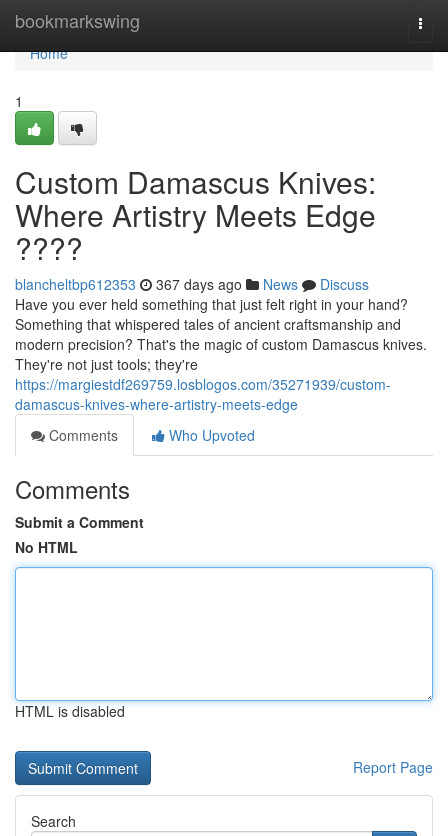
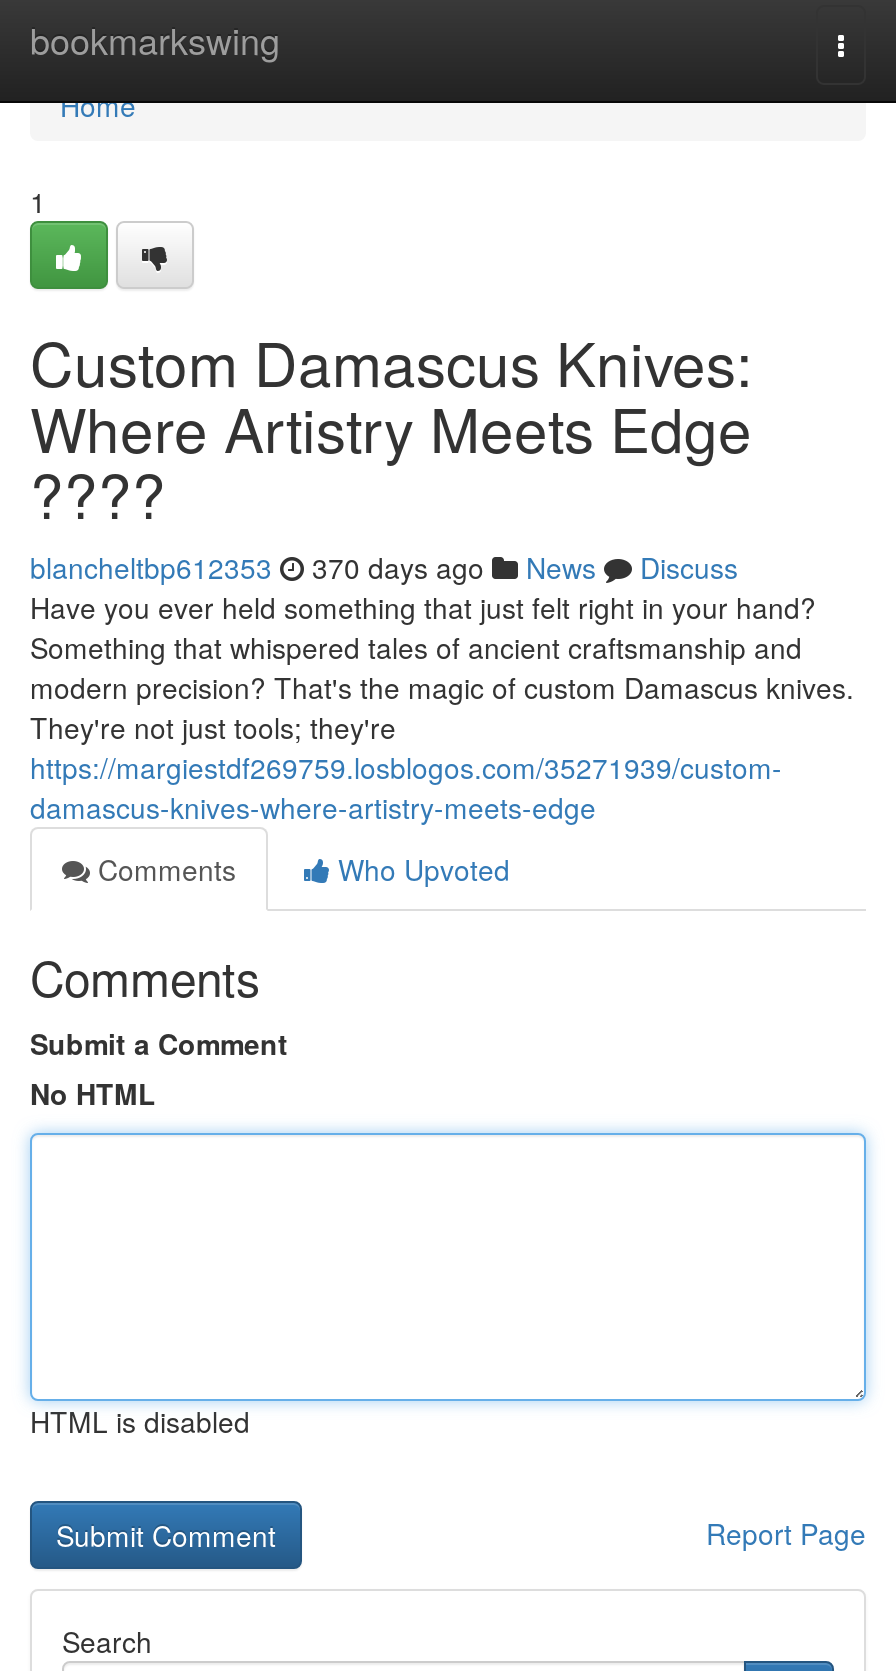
- blancheltbp612353 367 days ago News Discuss
+ blancheltbp612353 370 days ago News Discuss
